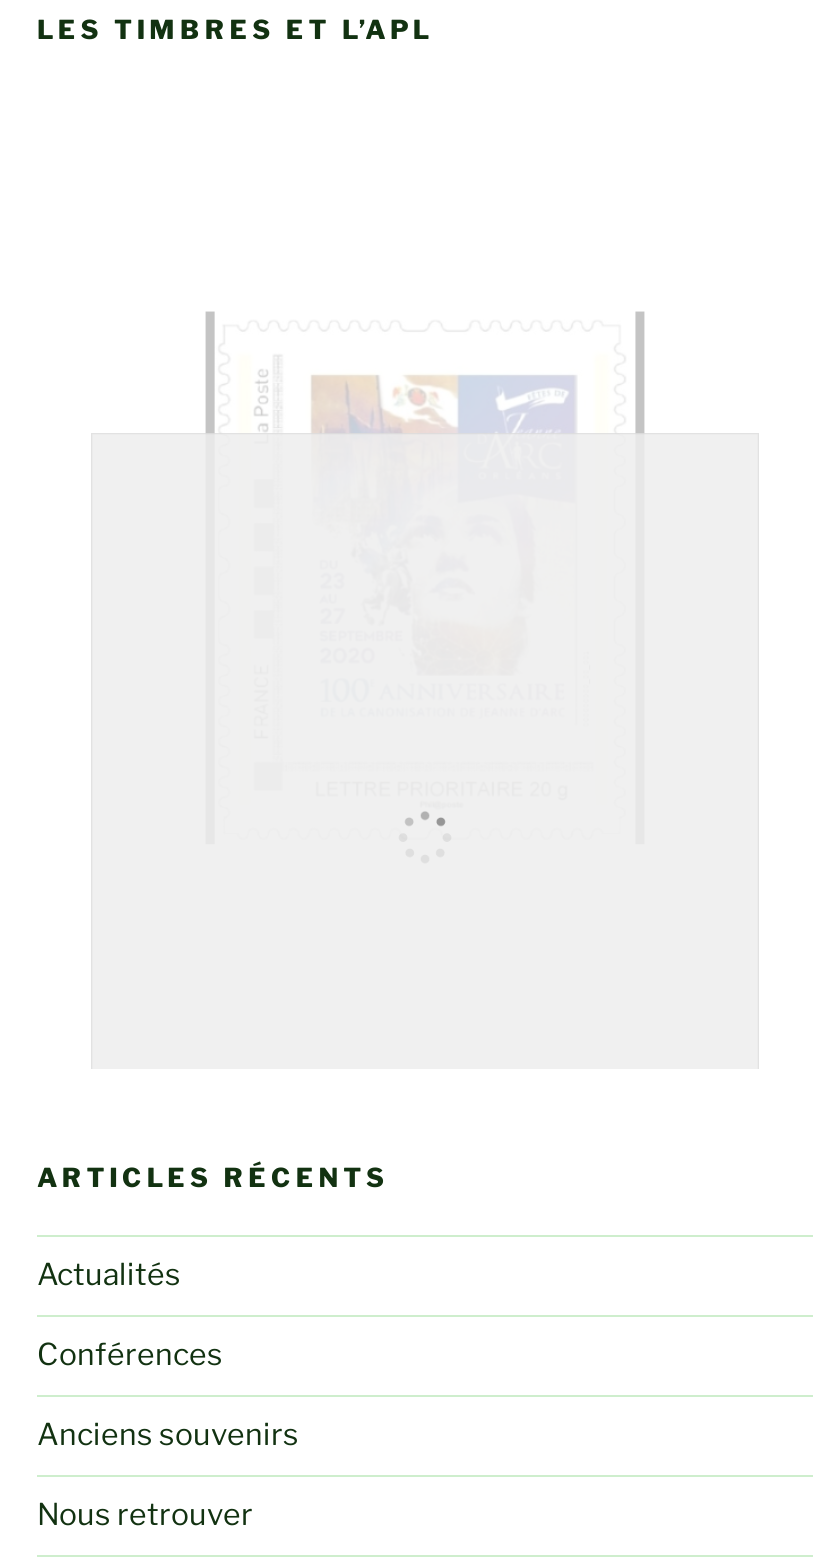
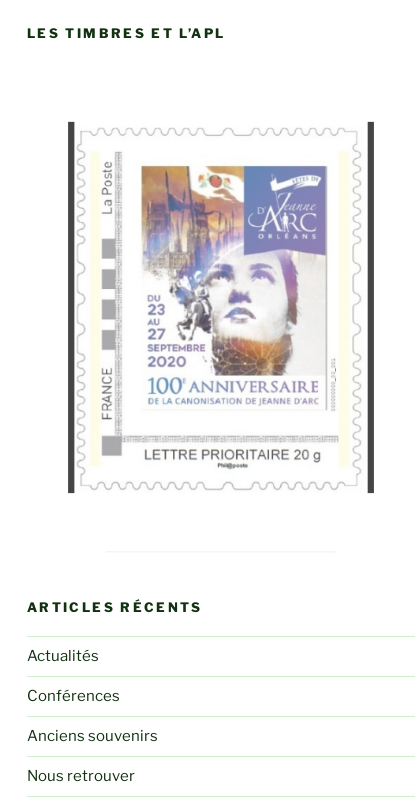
+ [image]
